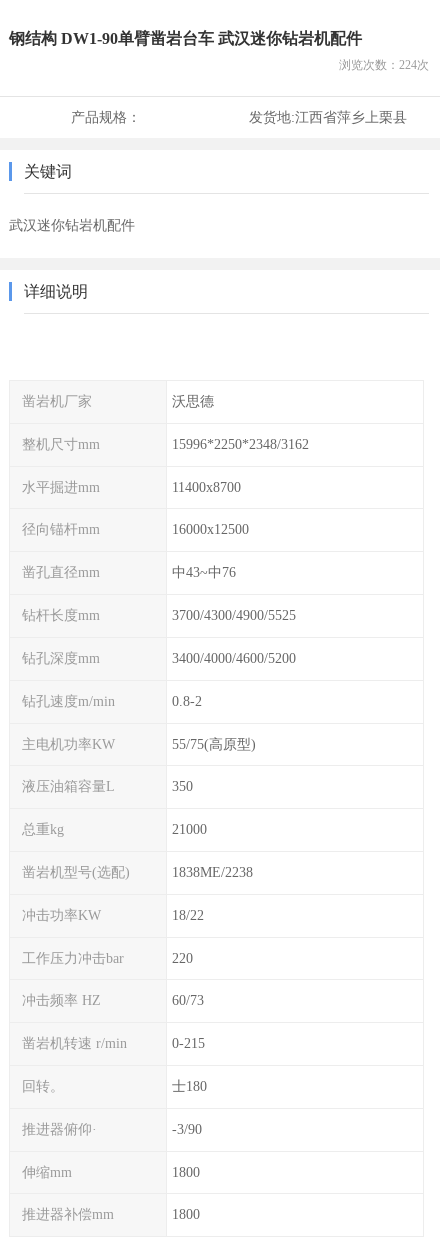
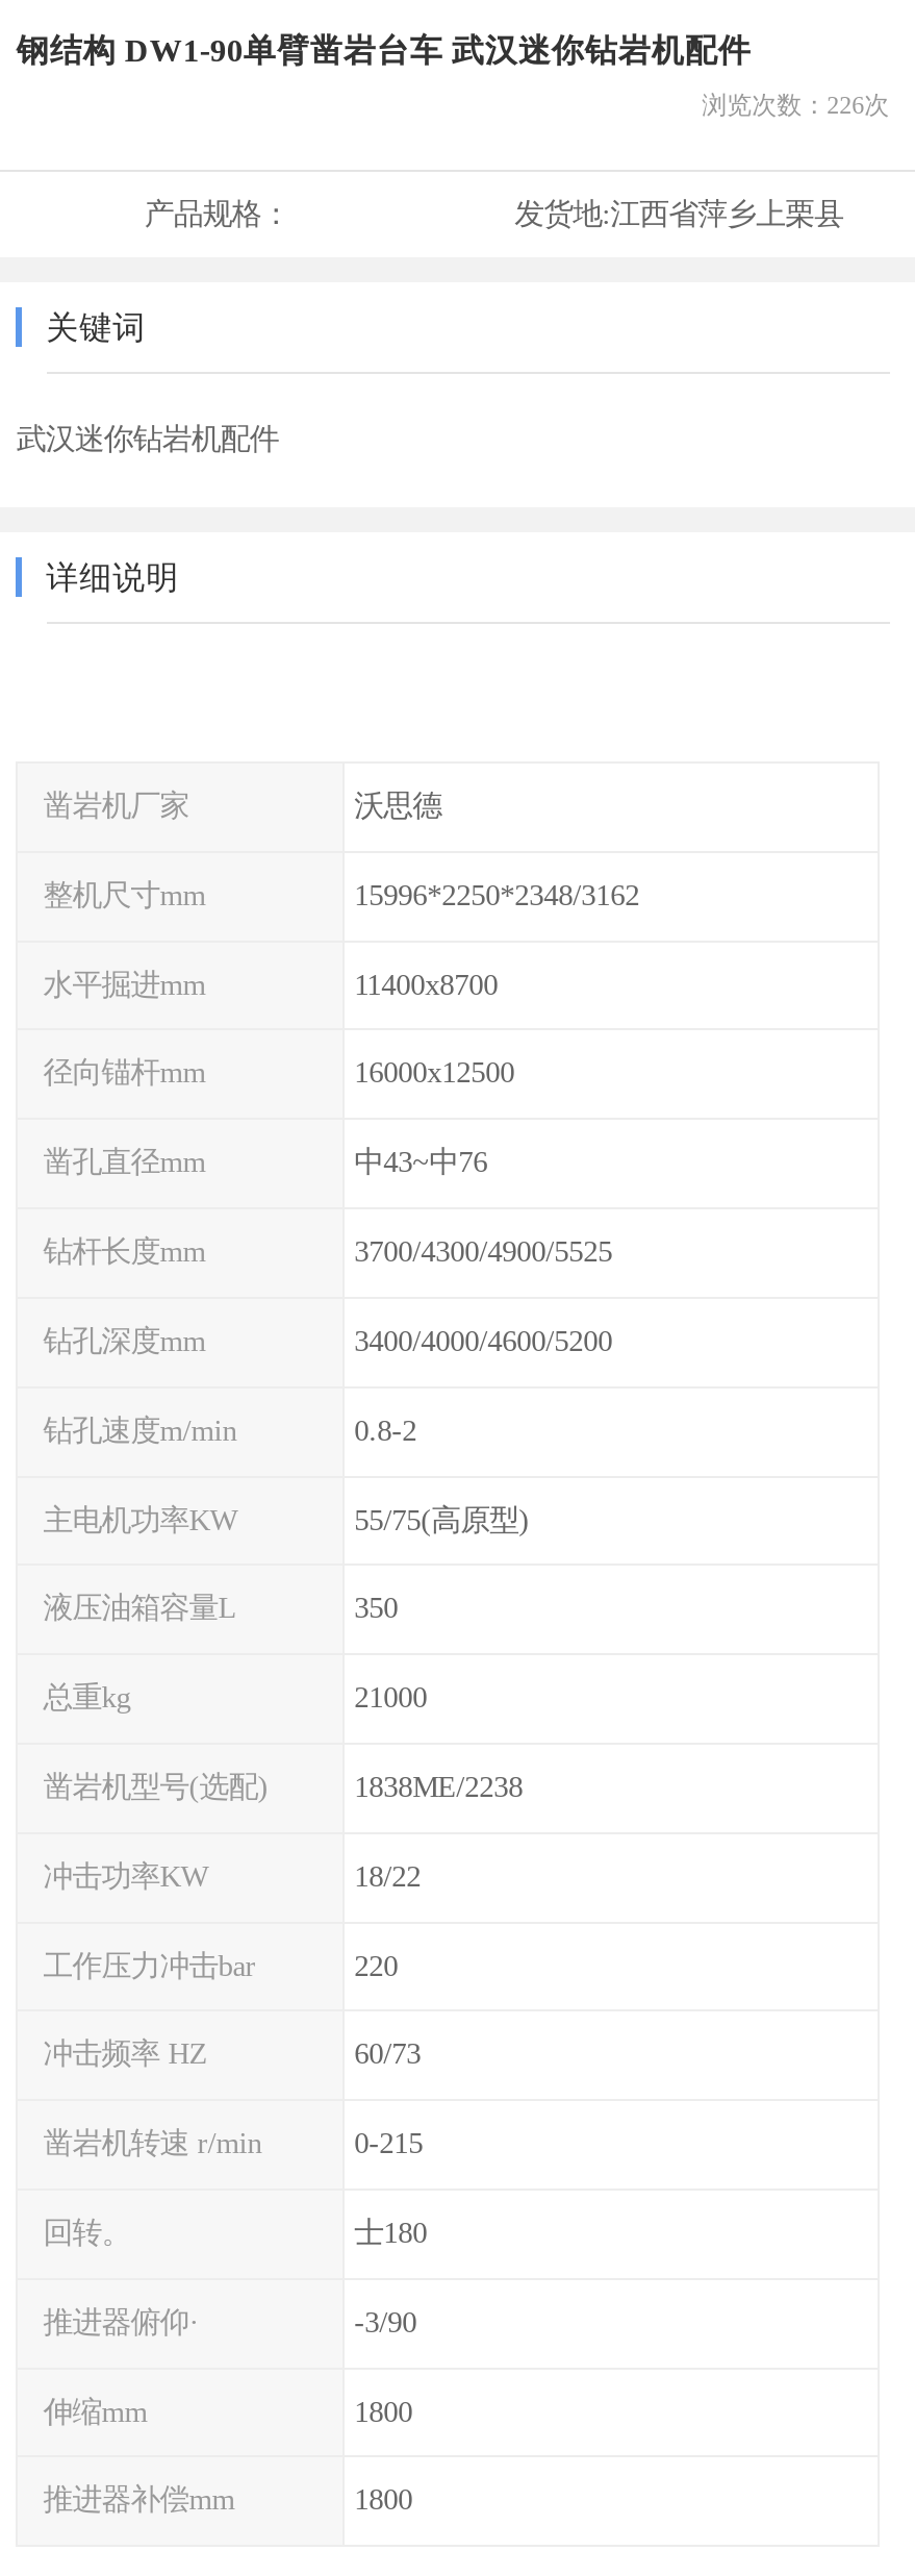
- 浏览次数：224次
+ 浏览次数：226次
